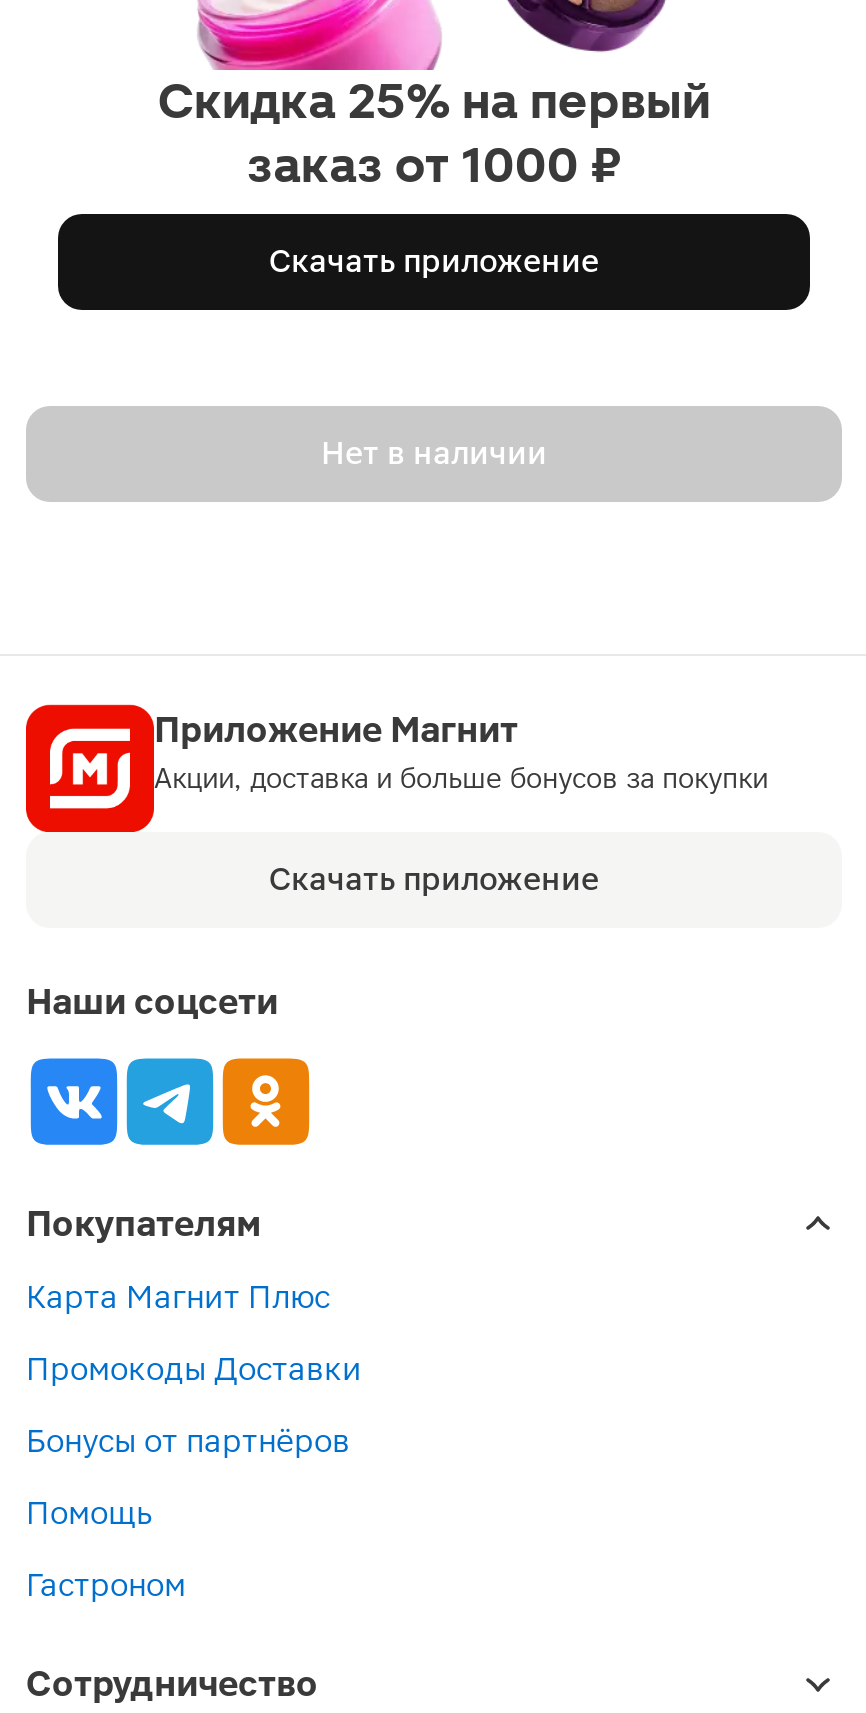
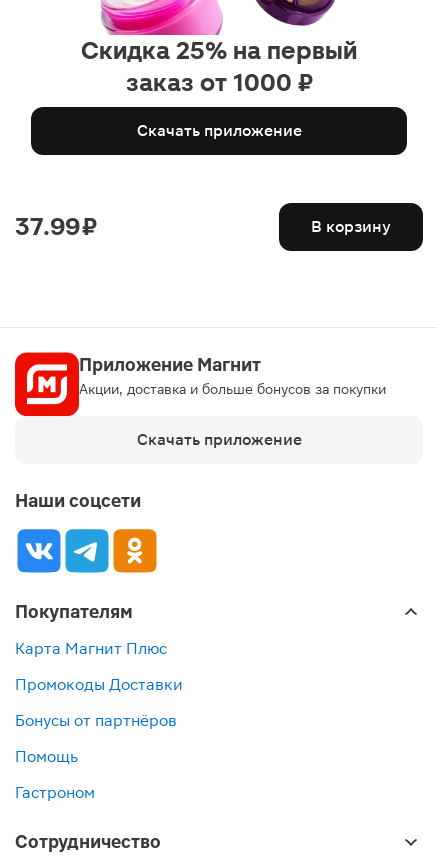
- Нет в наличии
+ 37.99 ₽
+ В корзину
